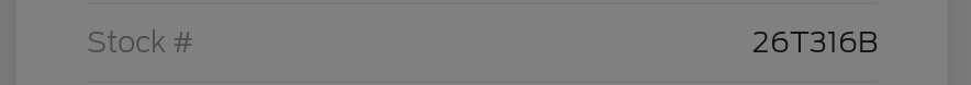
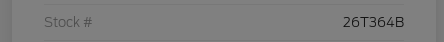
- 26T316B
+ 26T364B
